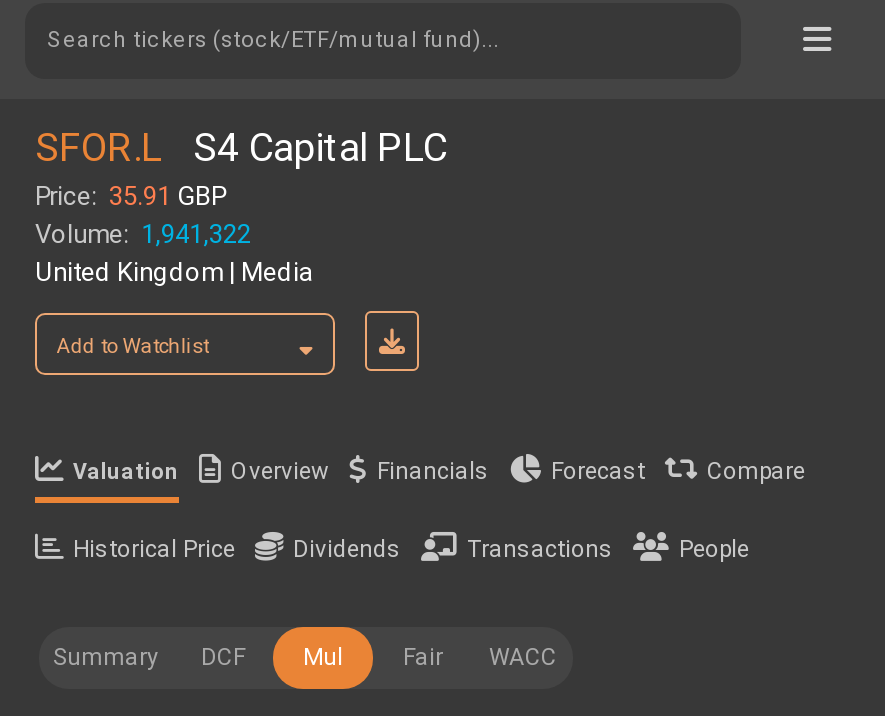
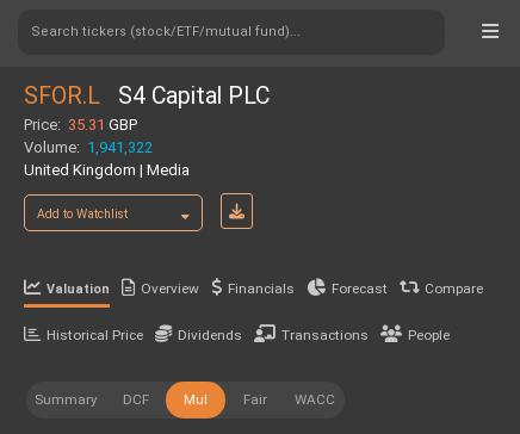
- Price: 35.91 GBP
+ Price: 35.31 GBP
